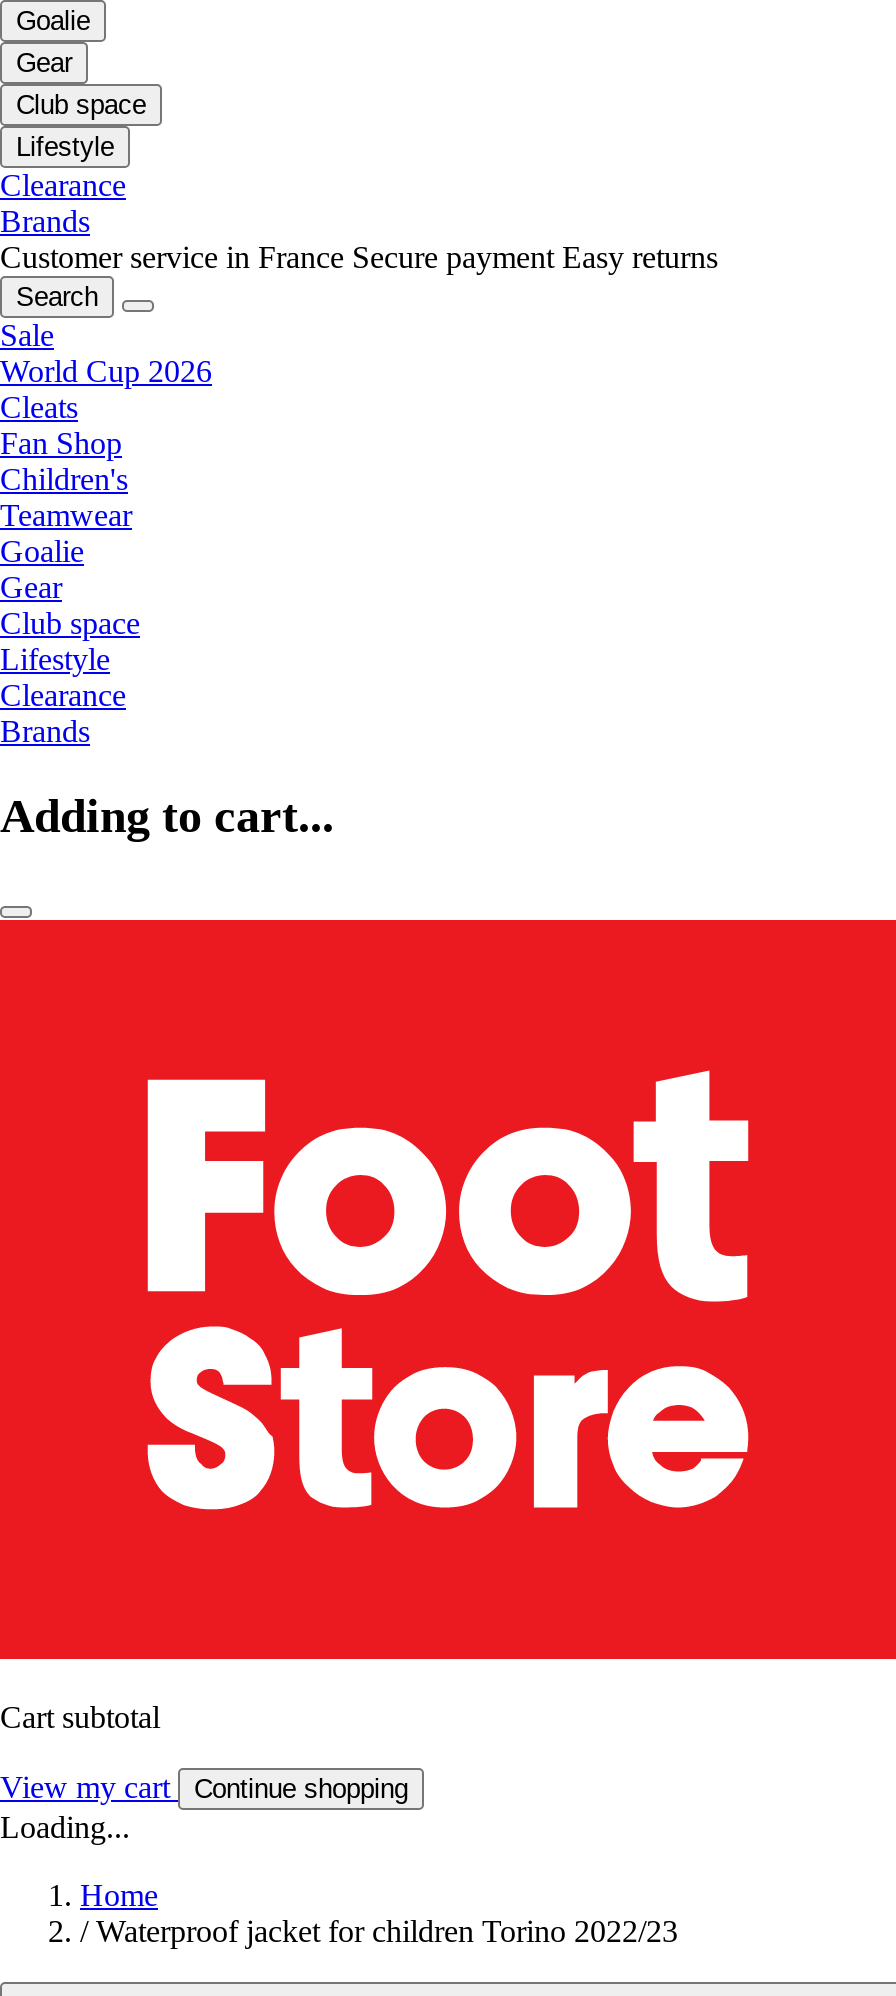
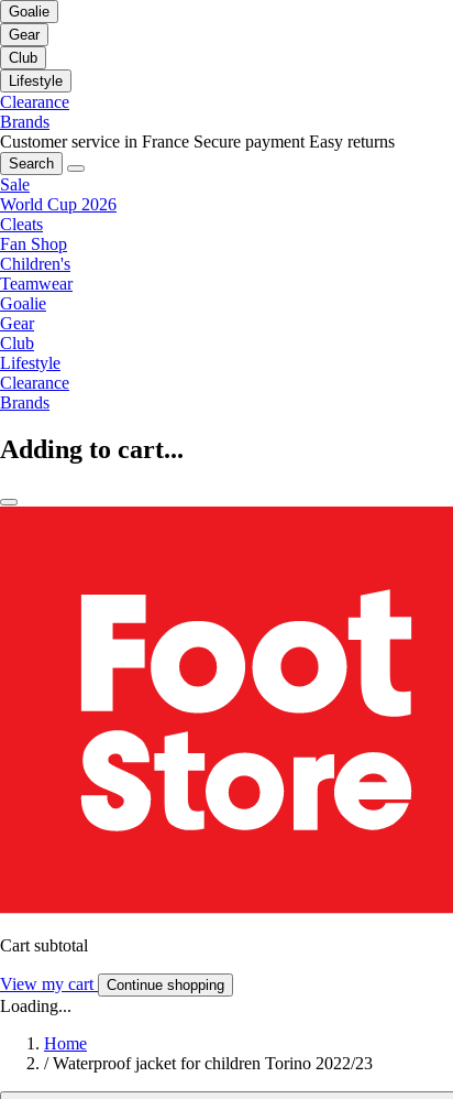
- Club space
+ Club

- Club space
+ Club
